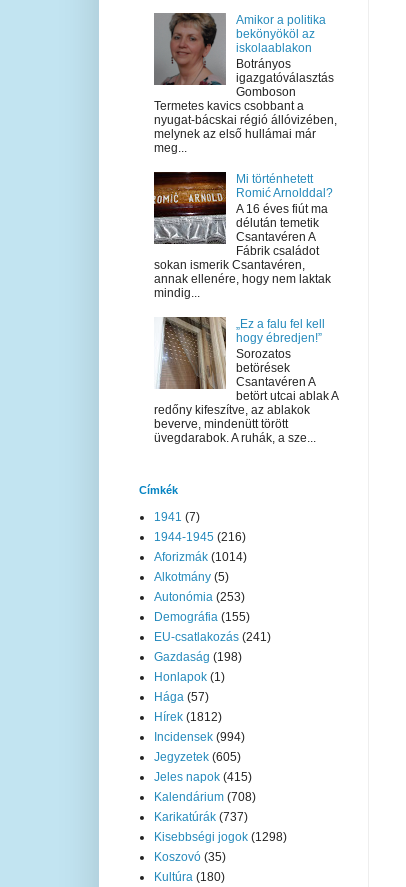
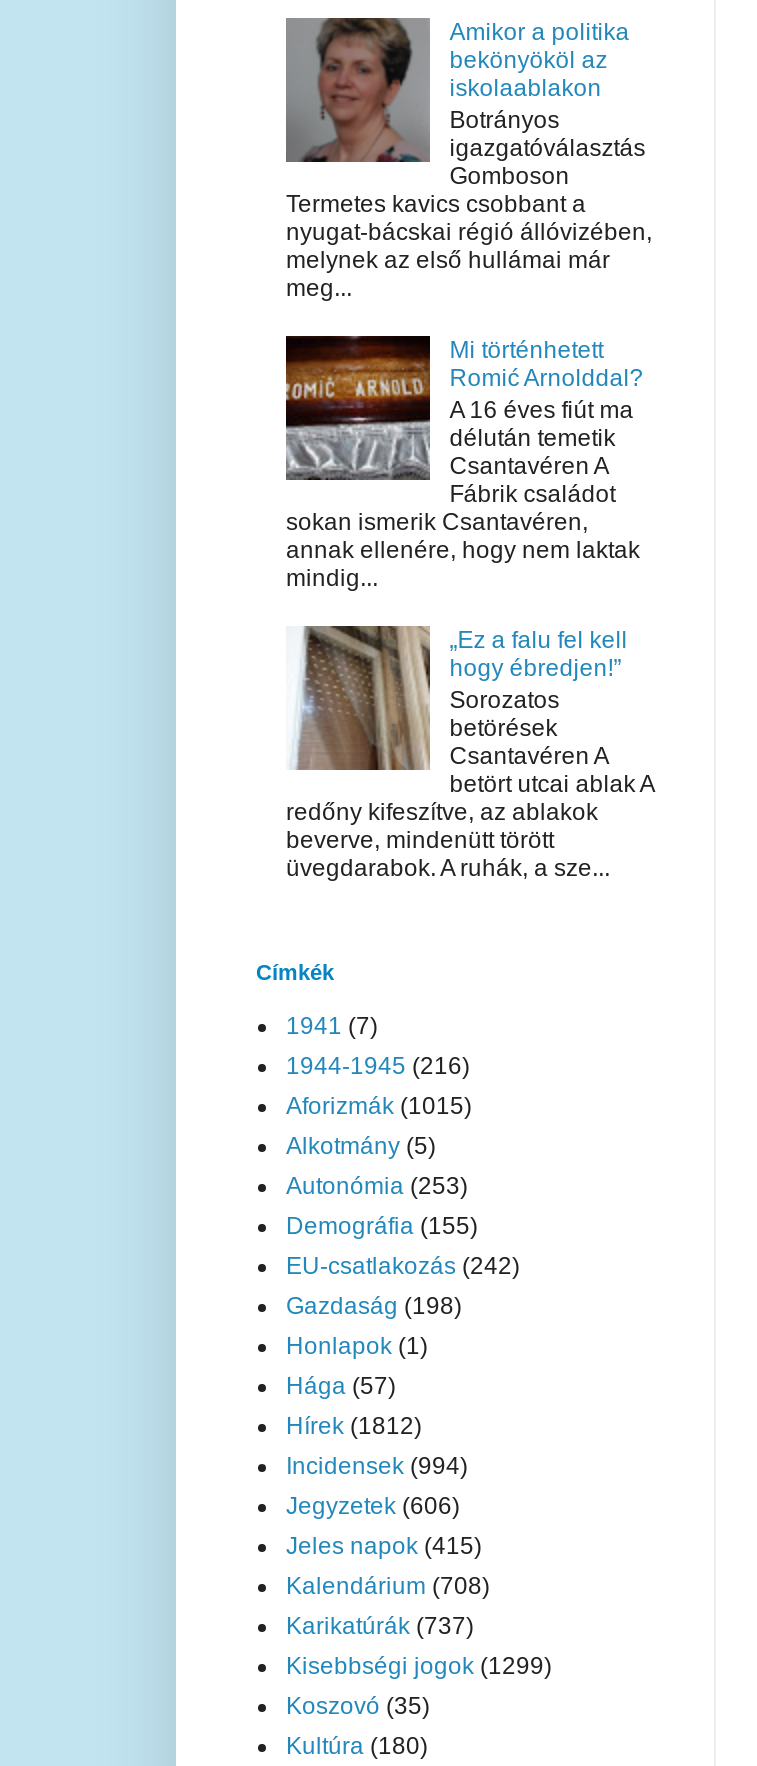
- Aforizmák (1014)
+ Aforizmák (1015)

- EU-csatlakozás (241)
+ EU-csatlakozás (242)

- Jegyzetek (605)
+ Jegyzetek (606)

- Kisebbségi jogok (1298)
+ Kisebbségi jogok (1299)
